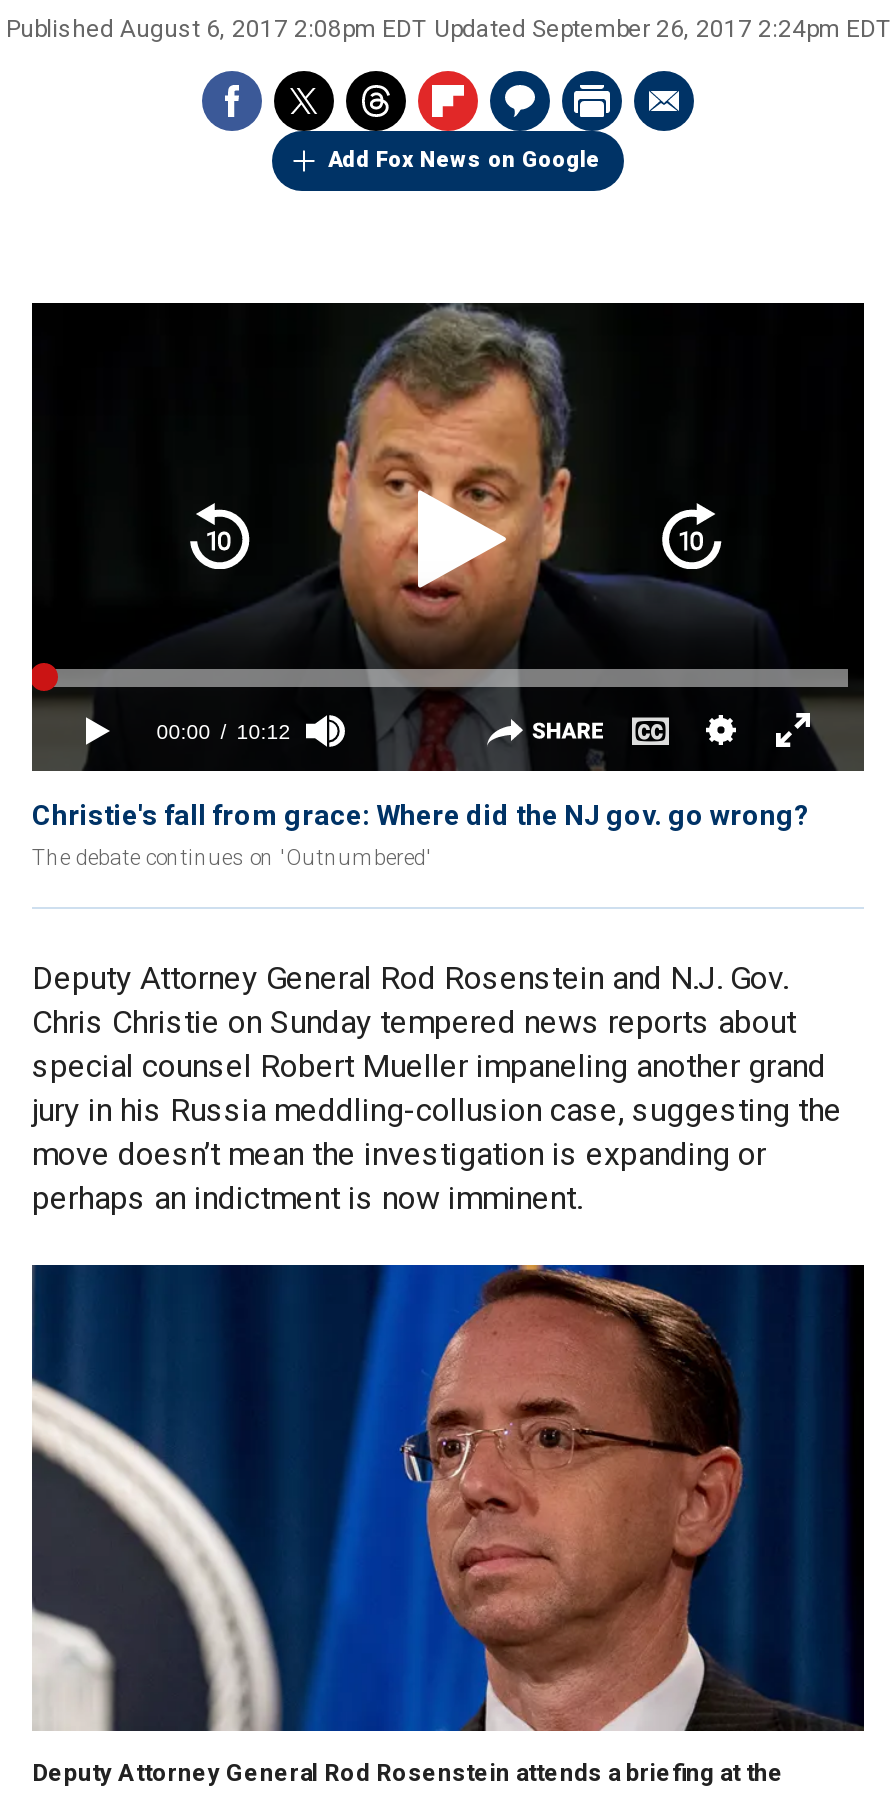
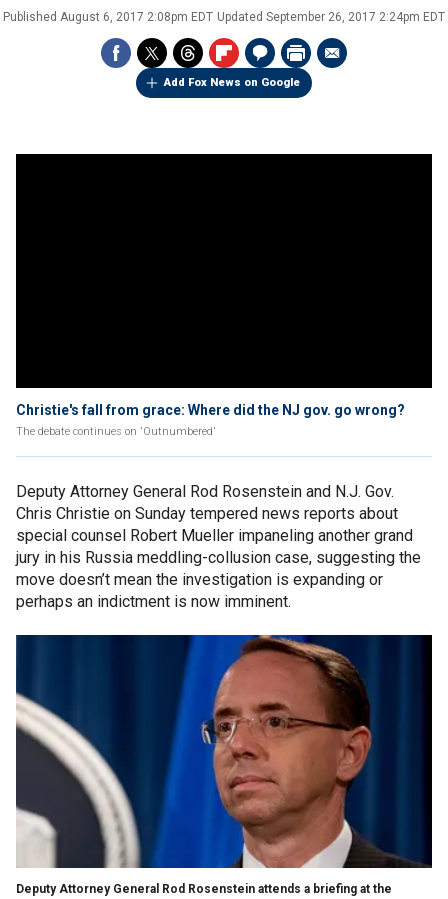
- [image]
